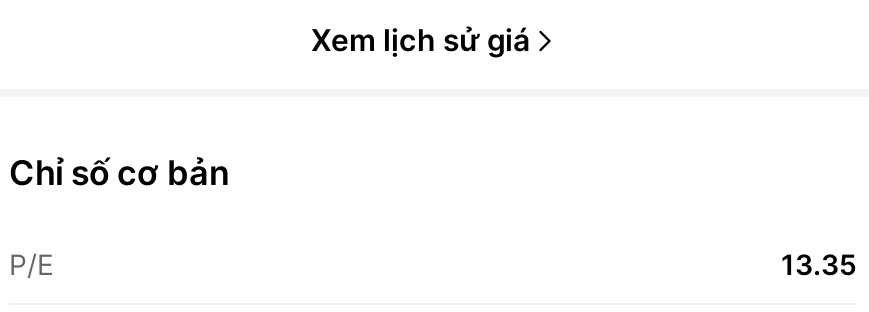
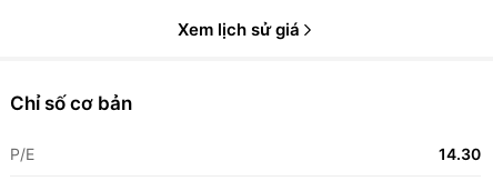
- 13.35
+ 14.30
